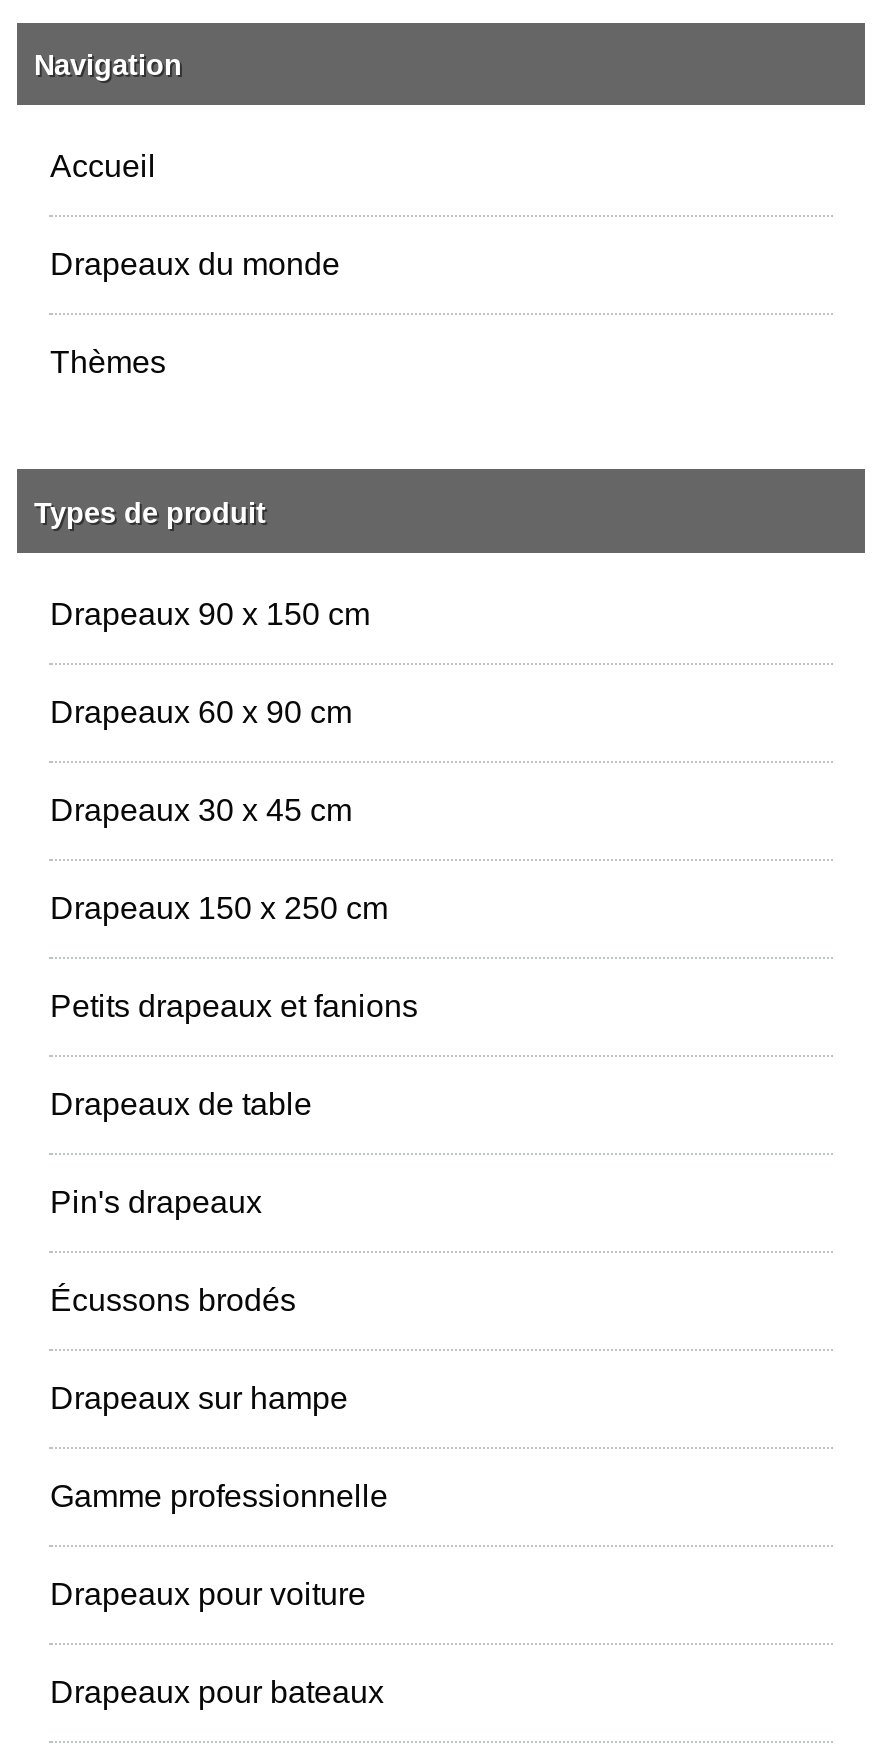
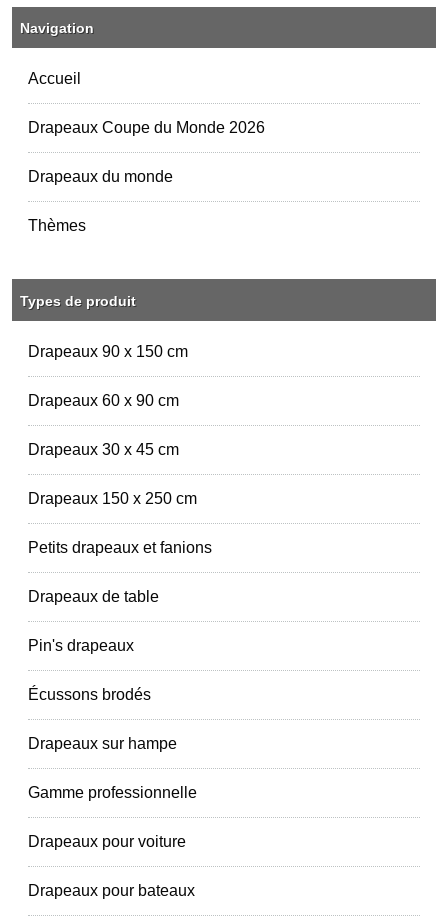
+ Drapeaux Coupe du Monde 2026
